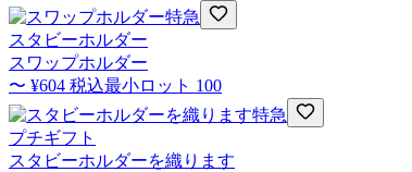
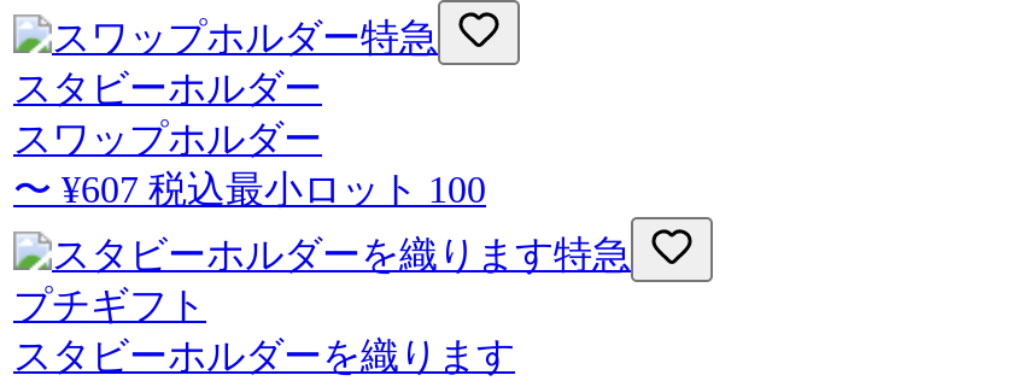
- 〜 ¥604 税込最小ロット 100
+ 〜 ¥607 税込最小ロット 100
